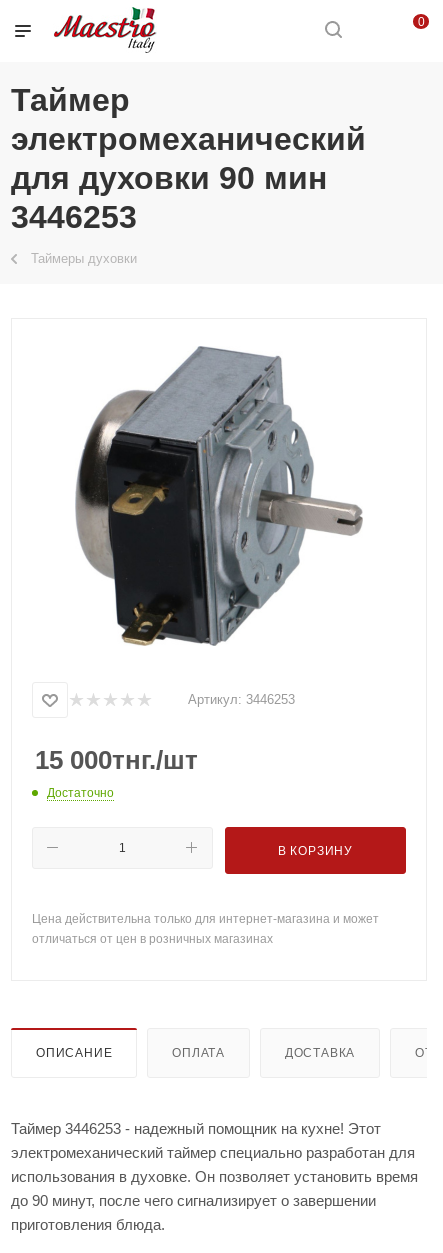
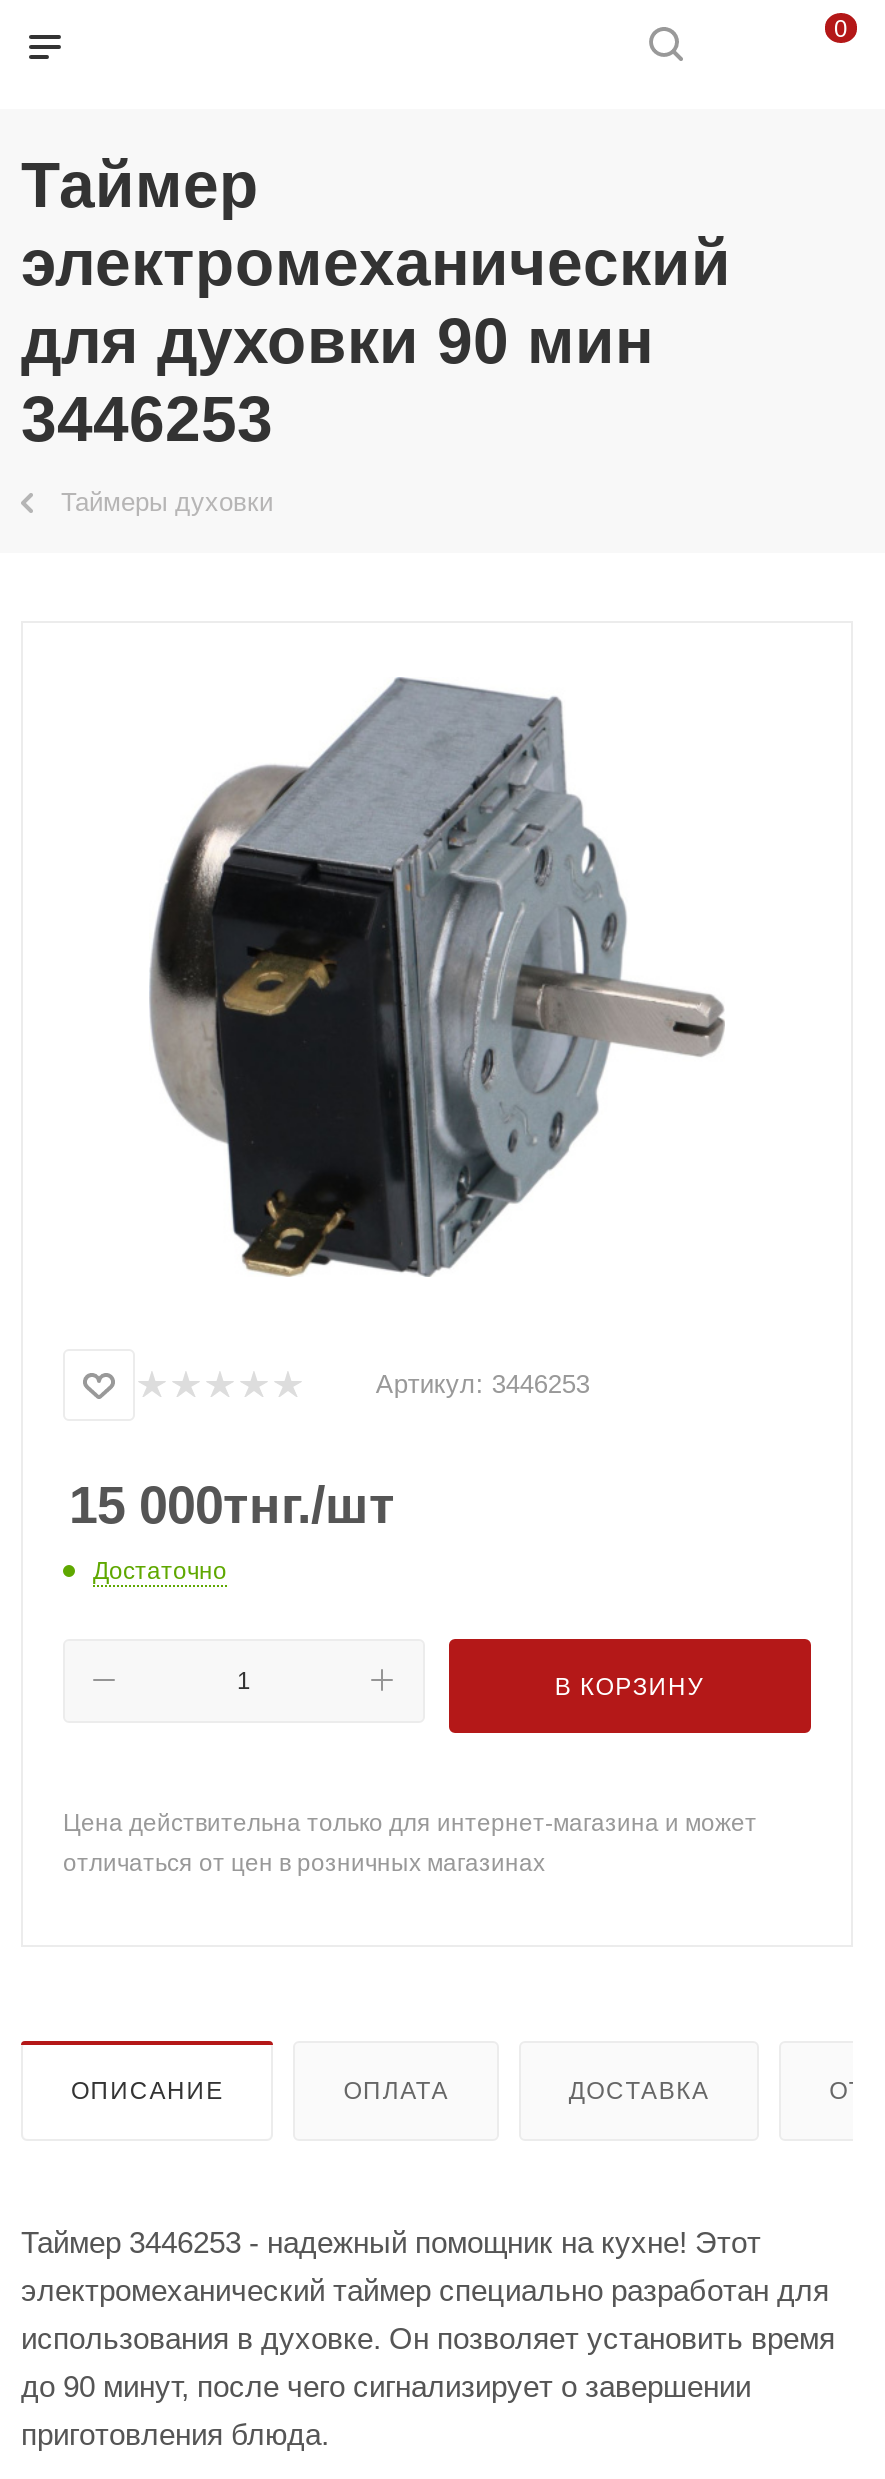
- [image]
